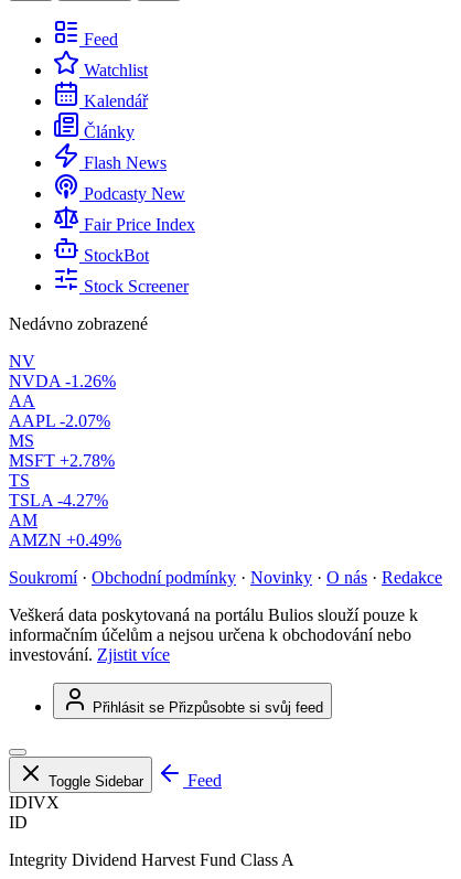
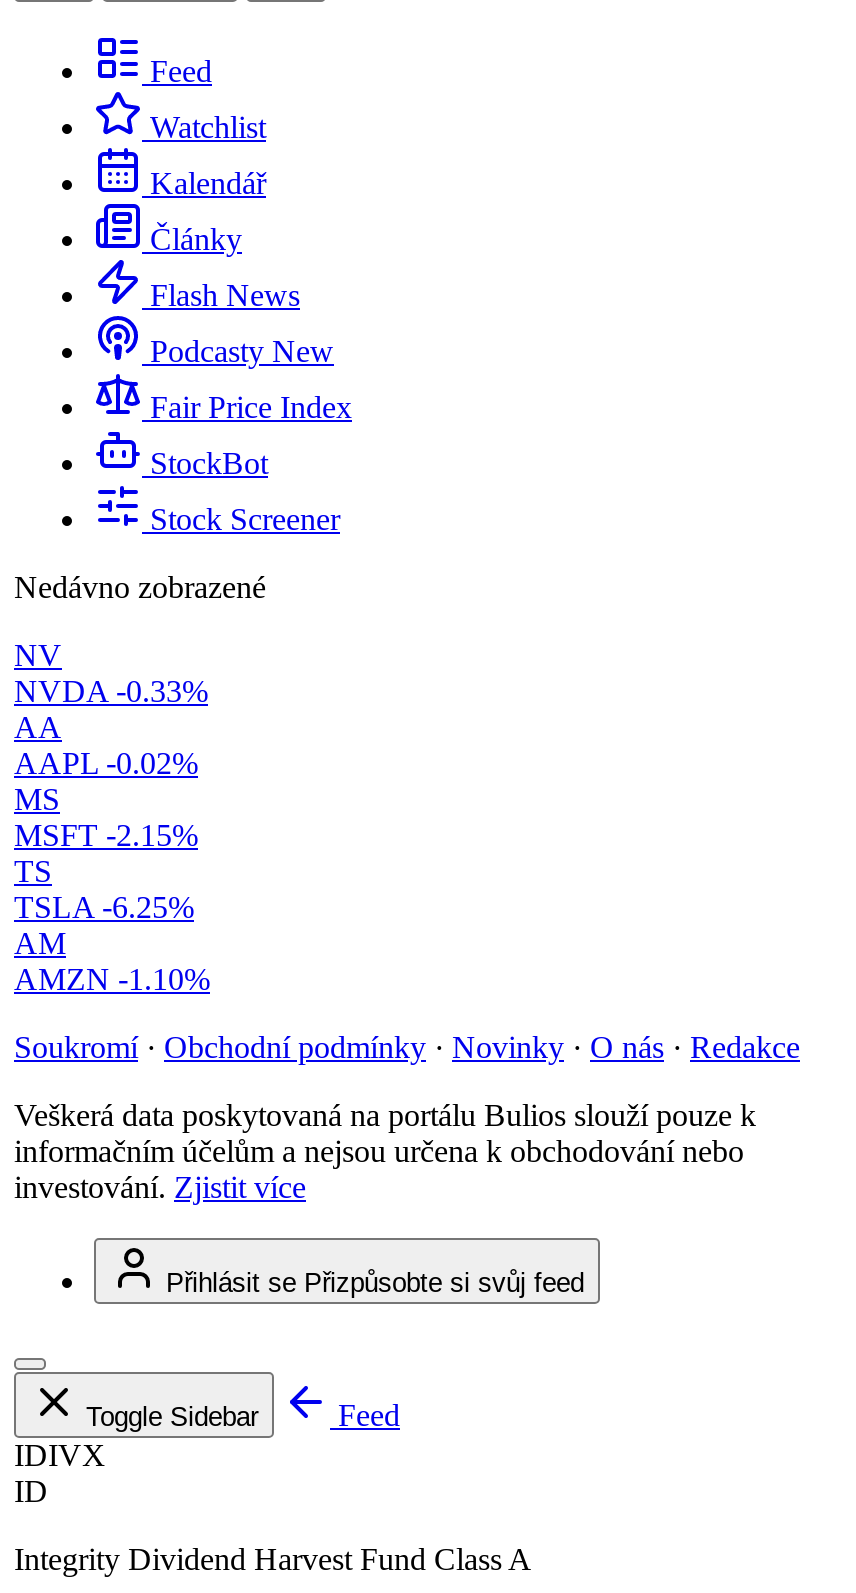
- NVDA -1.26%
+ NVDA -0.33%

- AAPL -2.07%
+ AAPL -0.02%

- MSFT +2.78%
+ MSFT -2.15%

- TSLA -4.27%
+ TSLA -6.25%

- AMZN +0.49%
+ AMZN -1.10%
